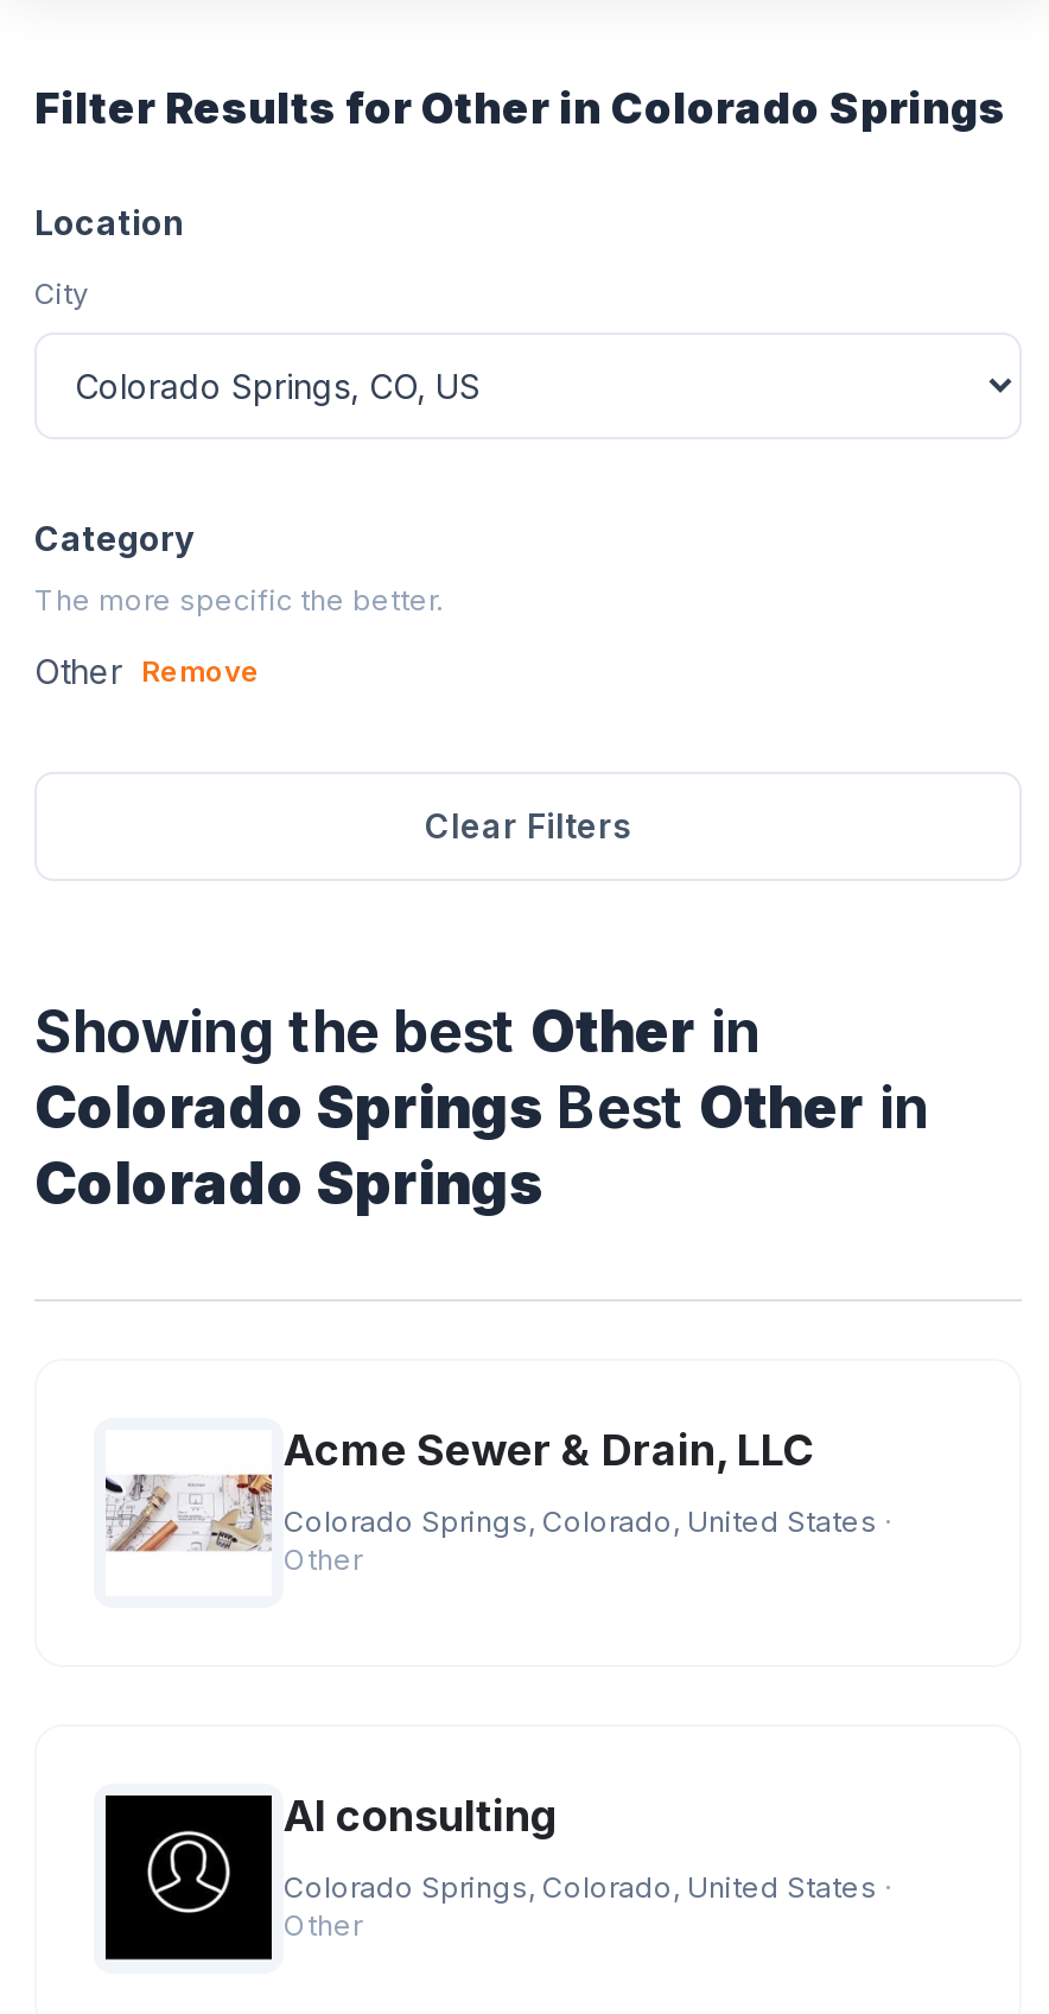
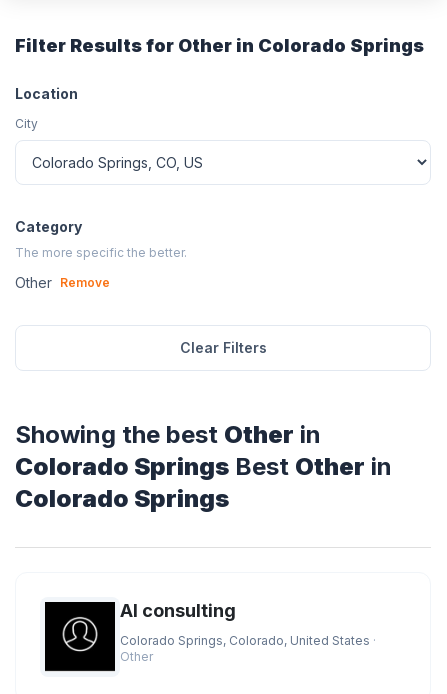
- [image]
- Acme Sewer & Drain, LLC
- Colorado Springs, Colorado, United States ·
- Other
